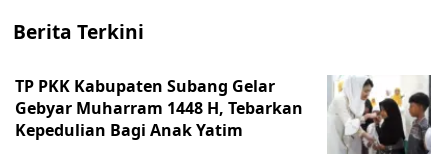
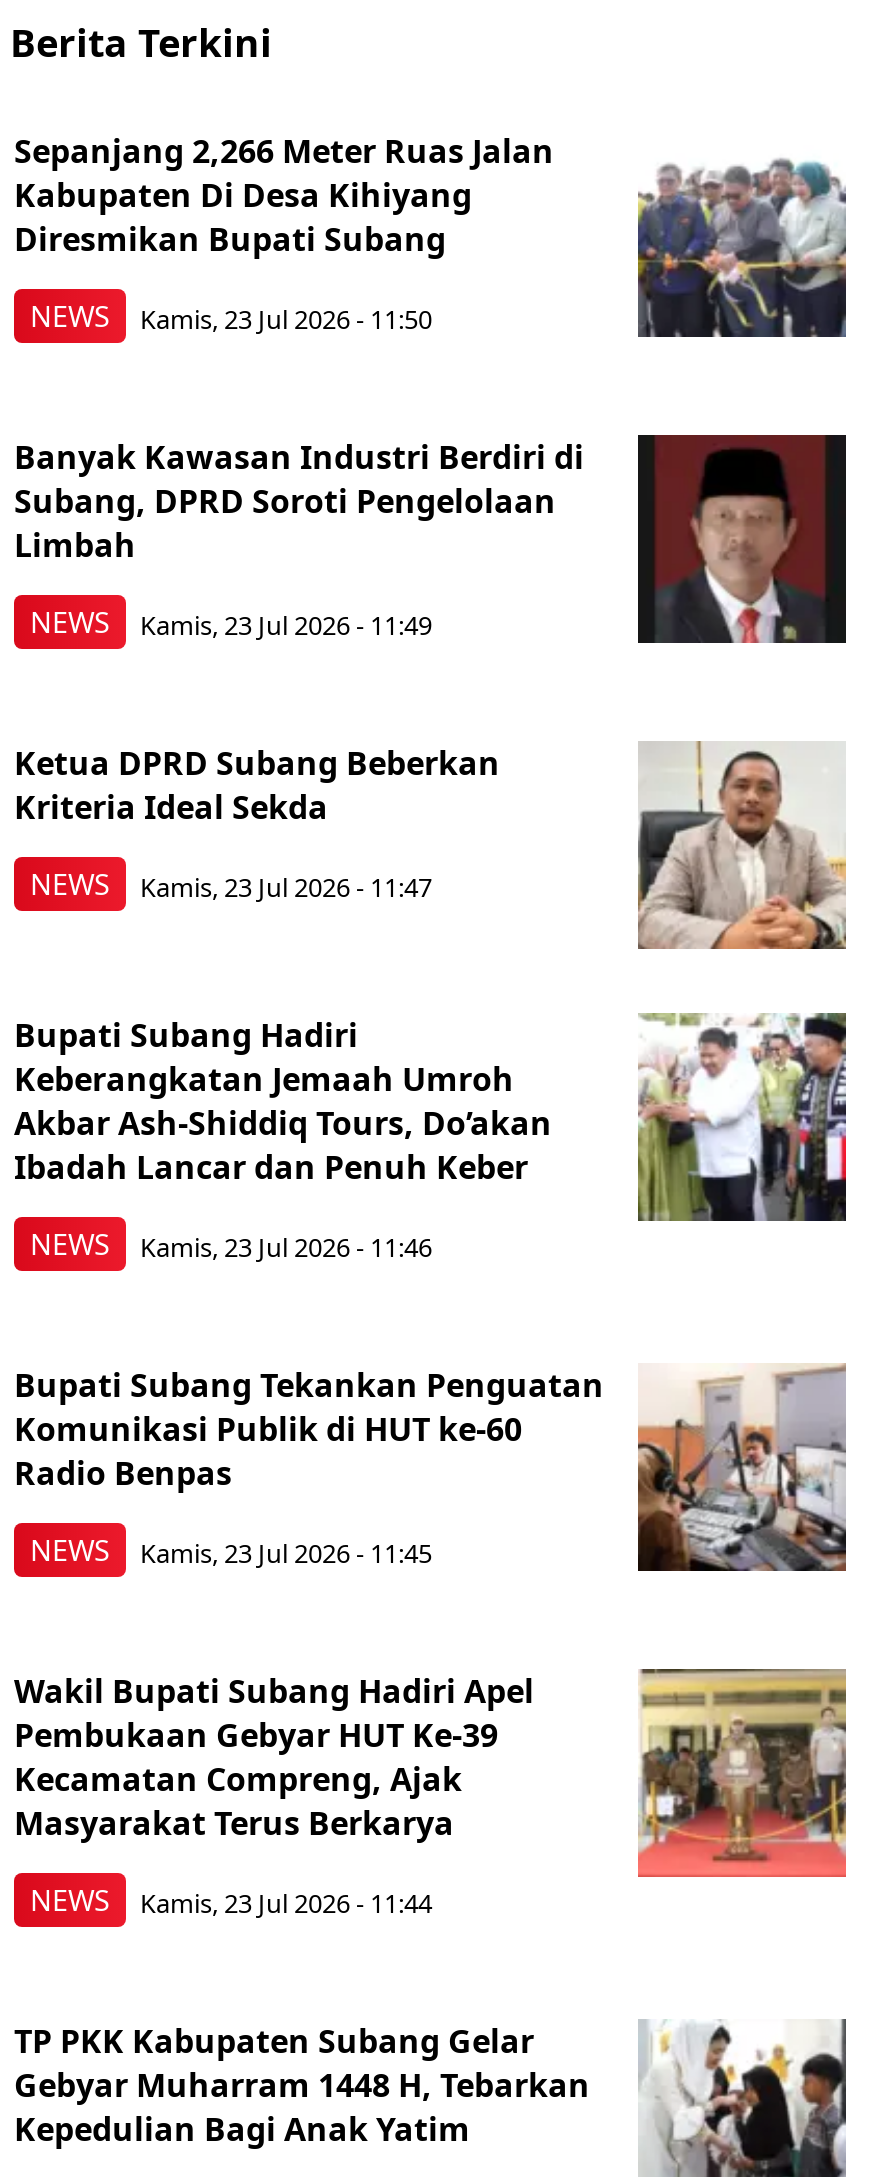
+ Sepanjang 2,266 Meter Ruas Jalan
+ Kabupaten Di Desa Kihiyang
+ Diresmikan Bupati Subang
+ Kamis, 23 Jul 2026 - 11:50

+ [image]
+ Banyak Kawasan Industri Berdiri di
+ Subang, DPRD Soroti Pengelolaan
+ Limbah
+ Kamis, 23 Jul 2026 - 11:49

+ Ketua DPRD Subang Beberkan
+ Kriteria Ideal Sekda
+ Kamis, 23 Jul 2026 - 11:47

+ Bupati Subang Hadiri
+ Keberangkatan Jemaah Umroh
+ Akbar Ash-Shiddiq Tours, Do’akan
+ Ibadah Lancar dan Penuh Keber
+ Kamis, 23 Jul 2026 - 11:46

+ [image]
+ Bupati Subang Tekankan Penguatan
+ Komunikasi Publik di HUT ke-60
+ Radio Benpas
+ Kamis, 23 Jul 2026 - 11:45

+ Wakil Bupati Subang Hadiri Apel
+ Pembukaan Gebyar HUT Ke-39
+ Kecamatan Compreng, Ajak
+ Masyarakat Terus Berkarya
+ Kamis, 23 Jul 2026 - 11:44

+ NEWS

+ NEWS

+ NEWS

+ NEWS

+ NEWS

+ NEWS

+ [image]

+ [image]

+ [image]

+ [image]
